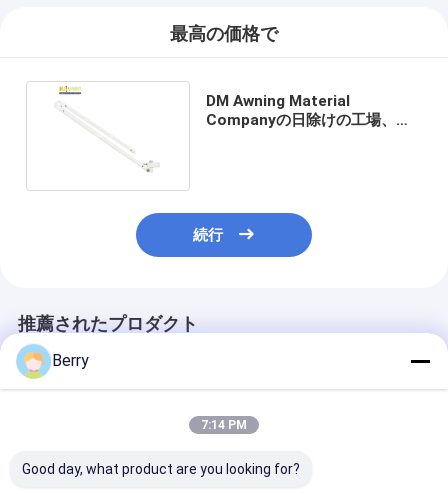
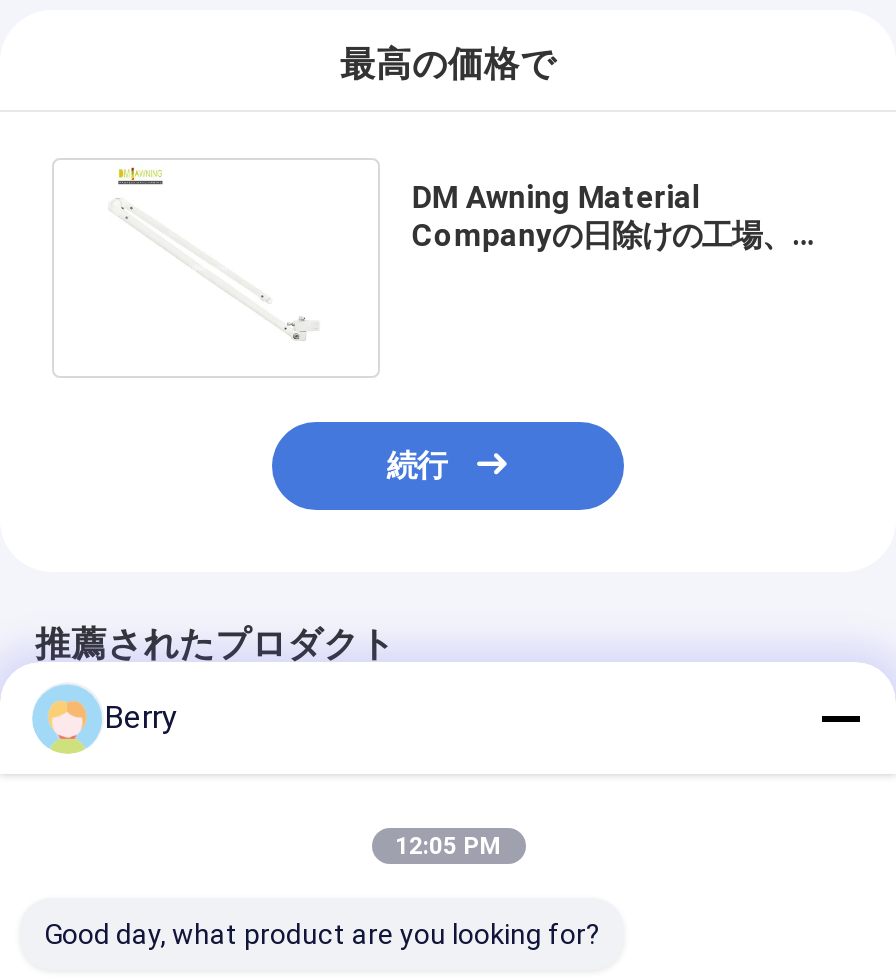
- 7:14 PM
+ 12:05 PM
